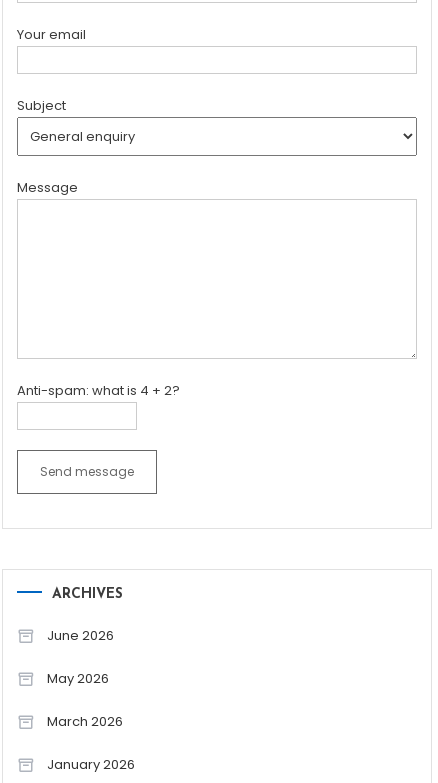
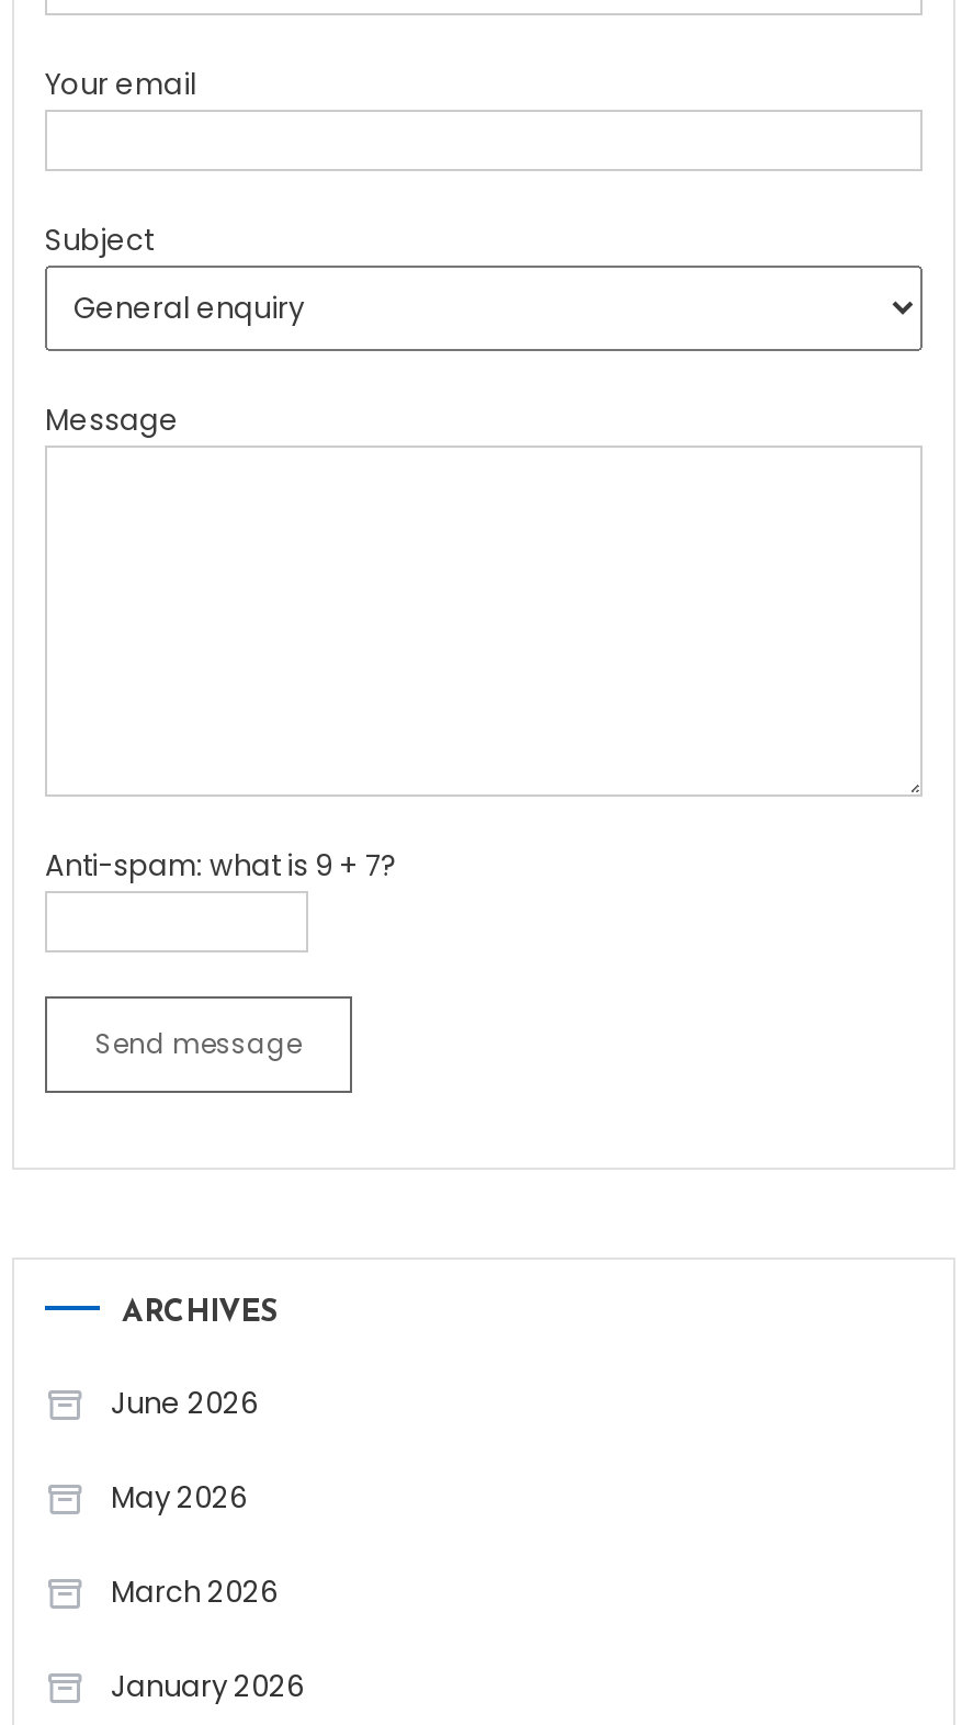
- Anti-spam: what is 4 + 2?
+ Anti-spam: what is 9 + 7?
